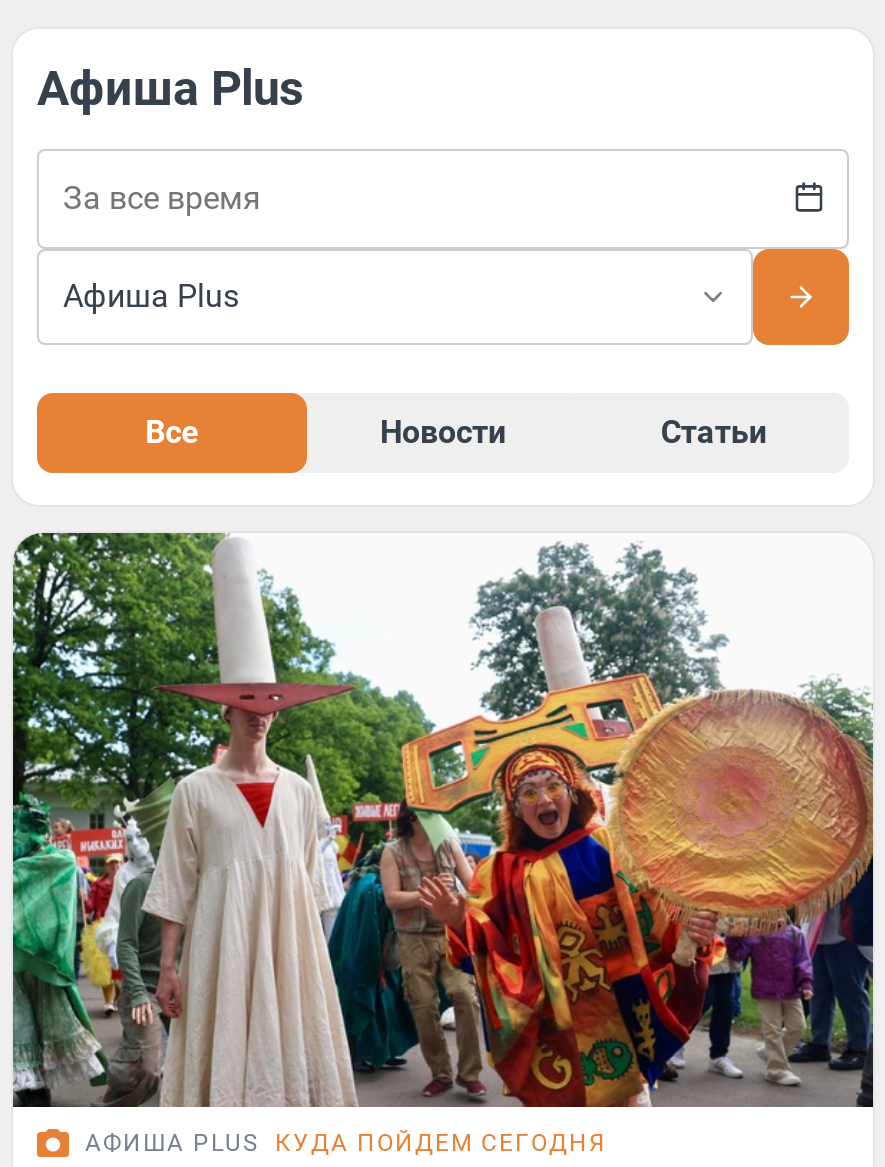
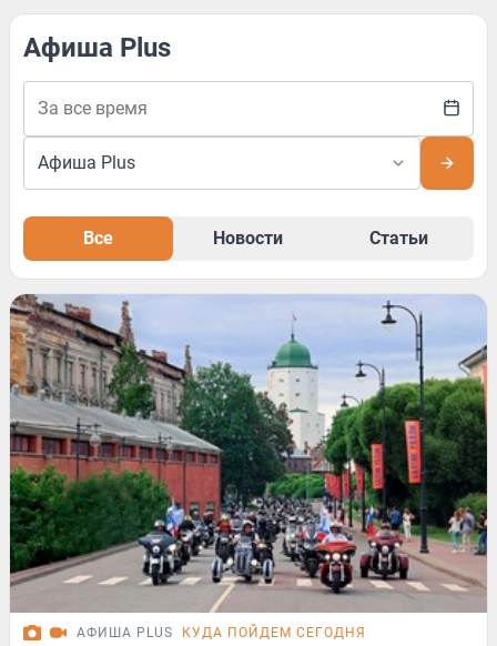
- [image]
+ [image]
